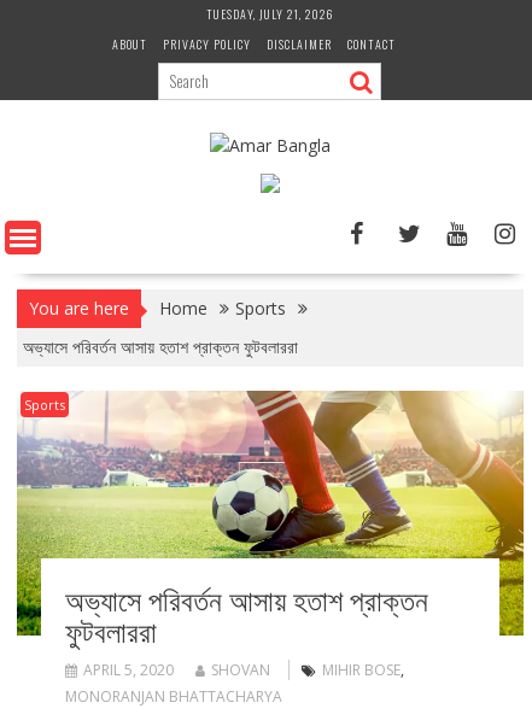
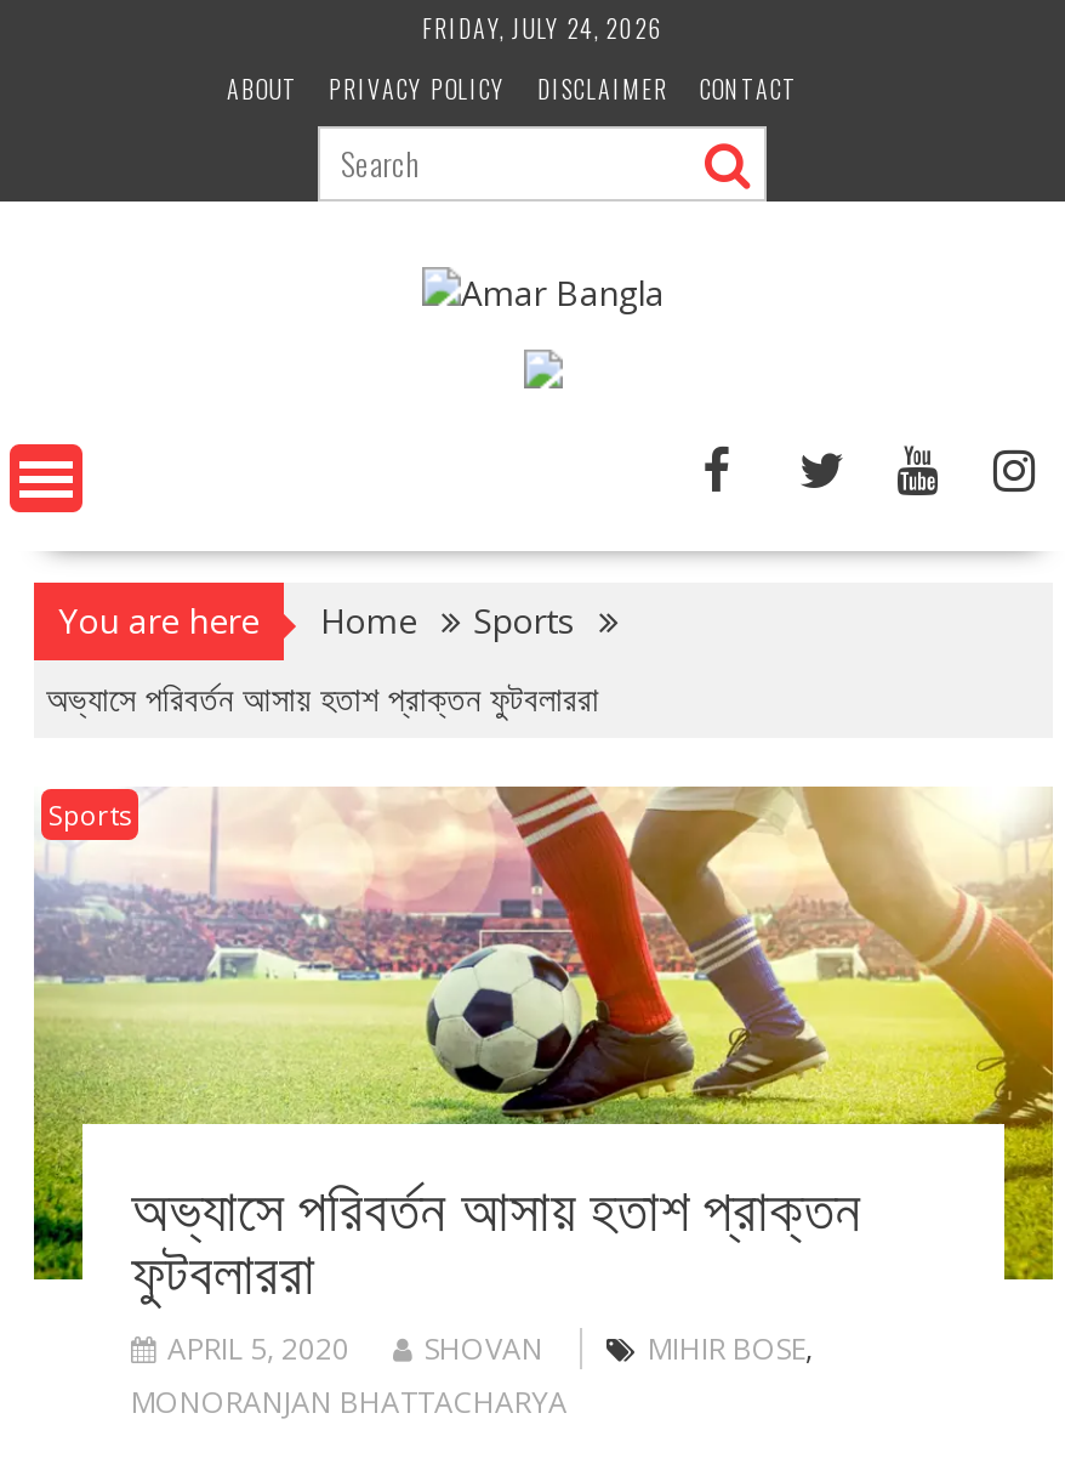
- TUESDAY, JULY 21, 2026
+ FRIDAY, JULY 24, 2026
